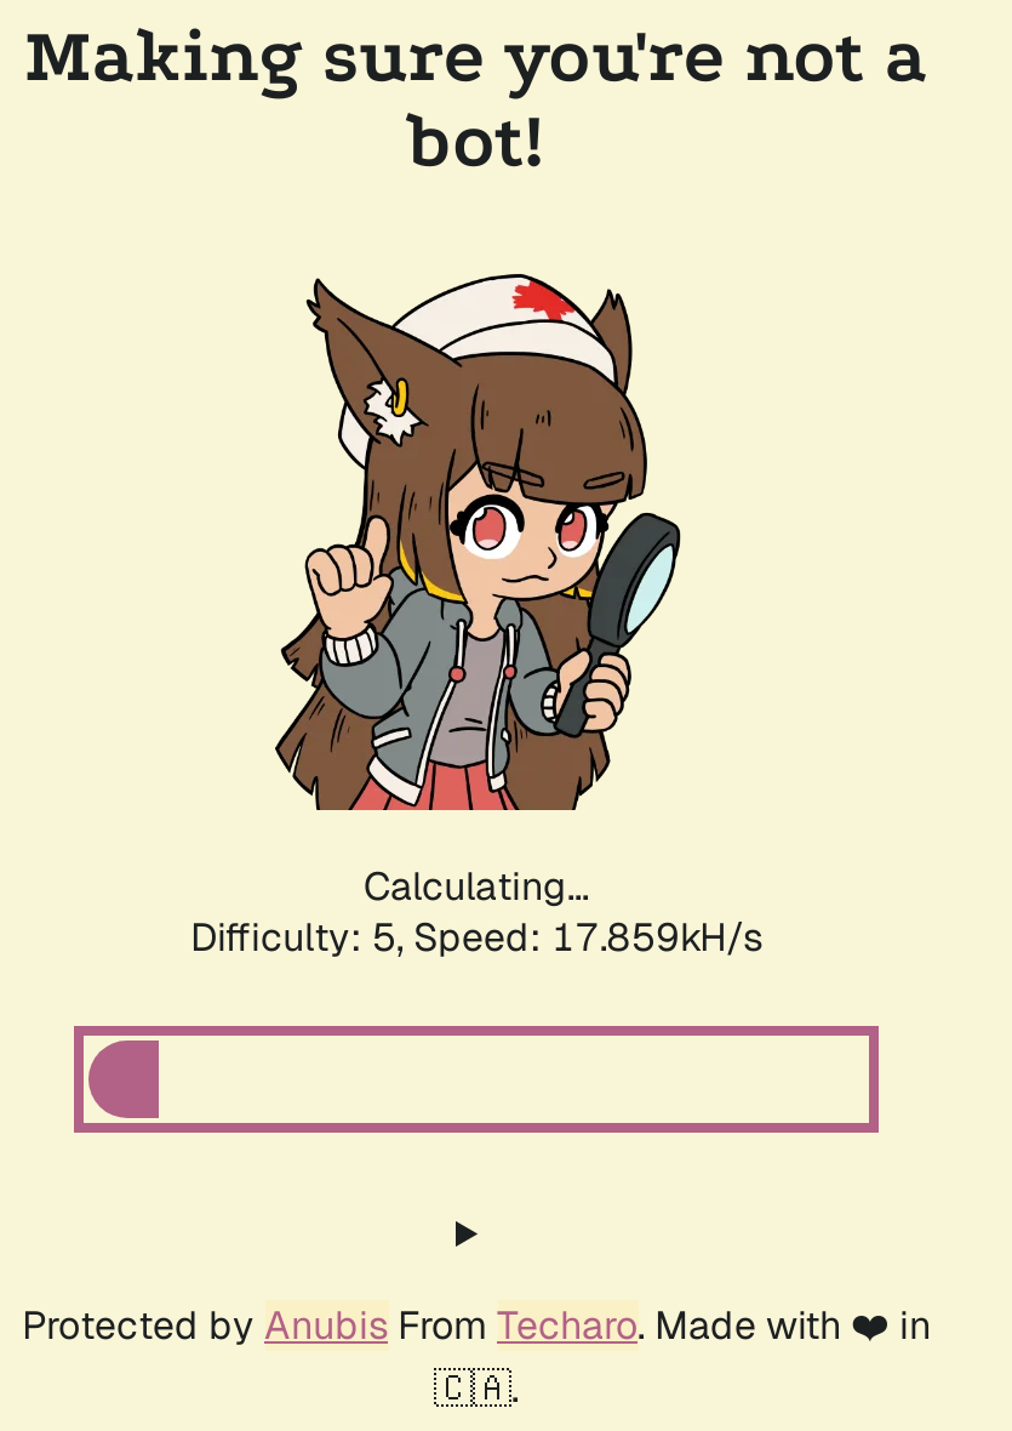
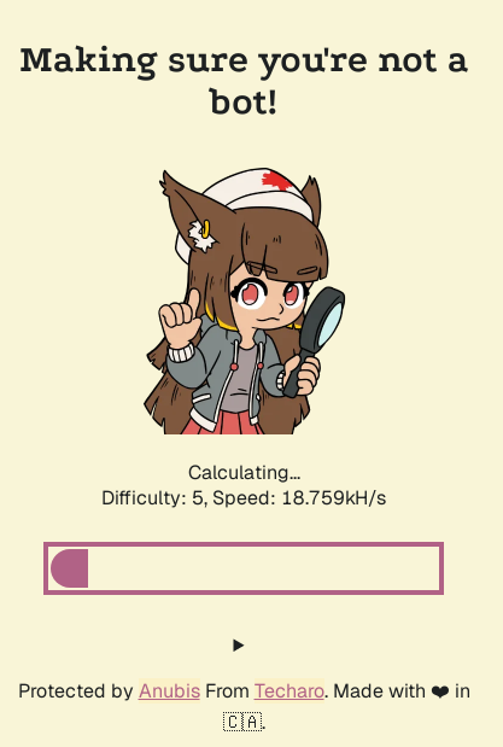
- Difficulty: 5, Speed: 17.859kH/s
+ Difficulty: 5, Speed: 18.759kH/s
